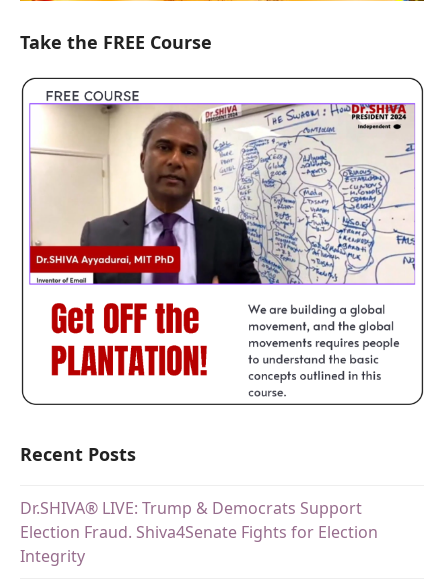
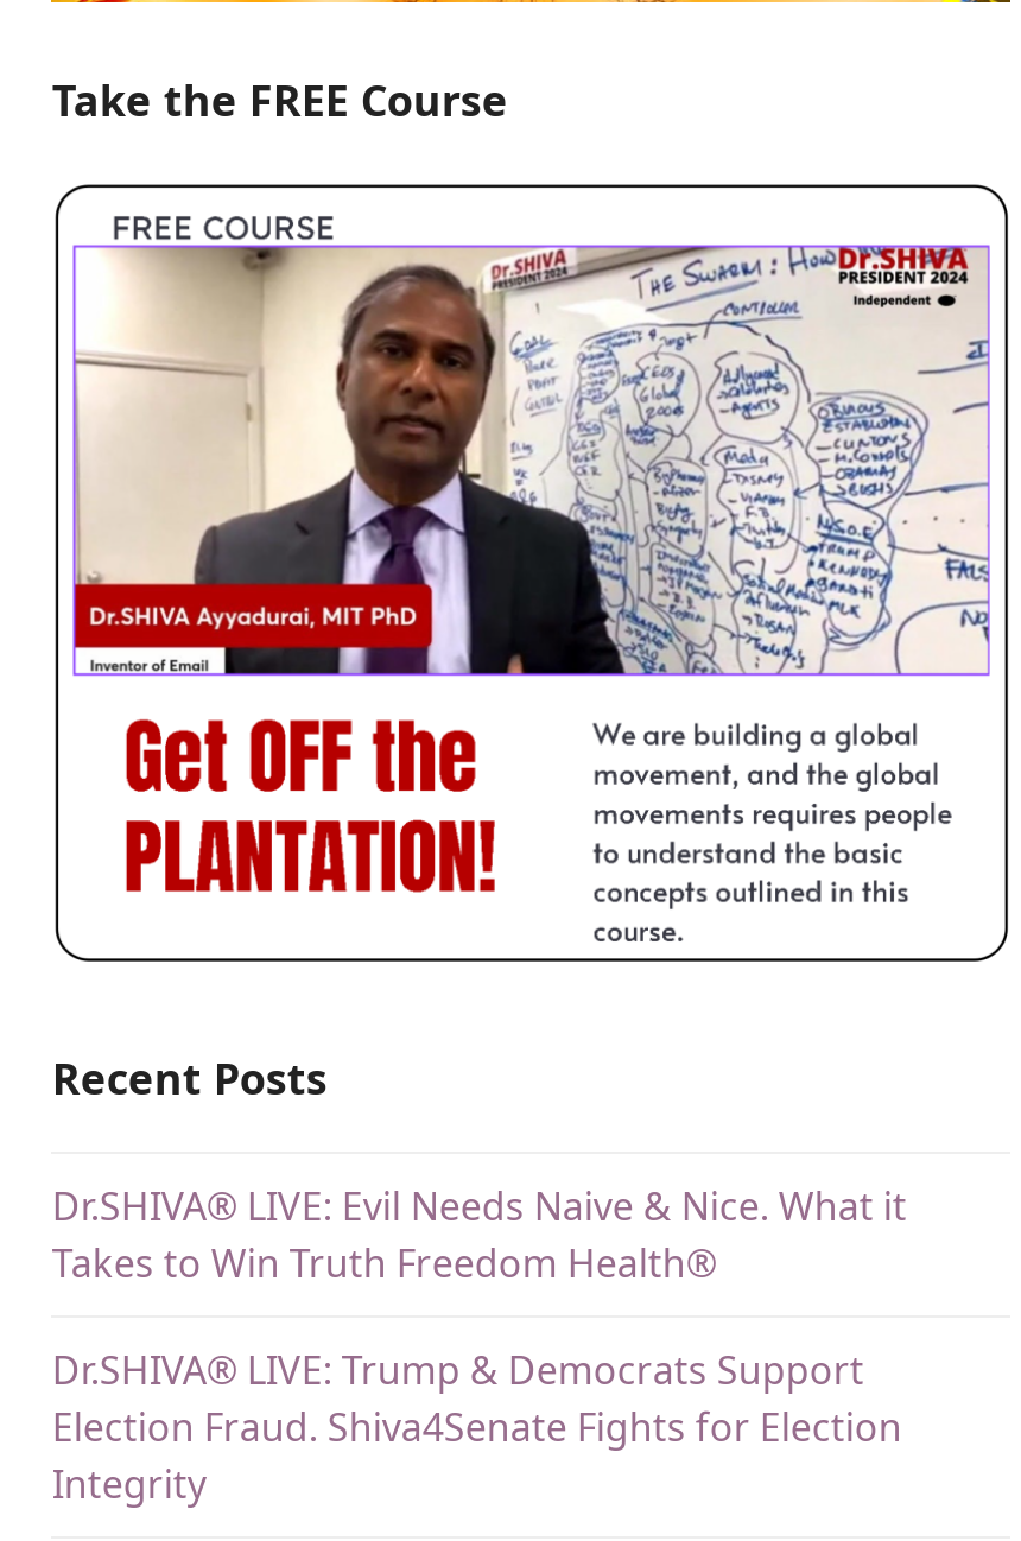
+ Dr.SHIVA® LIVE: Evil Needs Naive & Nice. What it
+ Takes to Win Truth Freedom Health®
